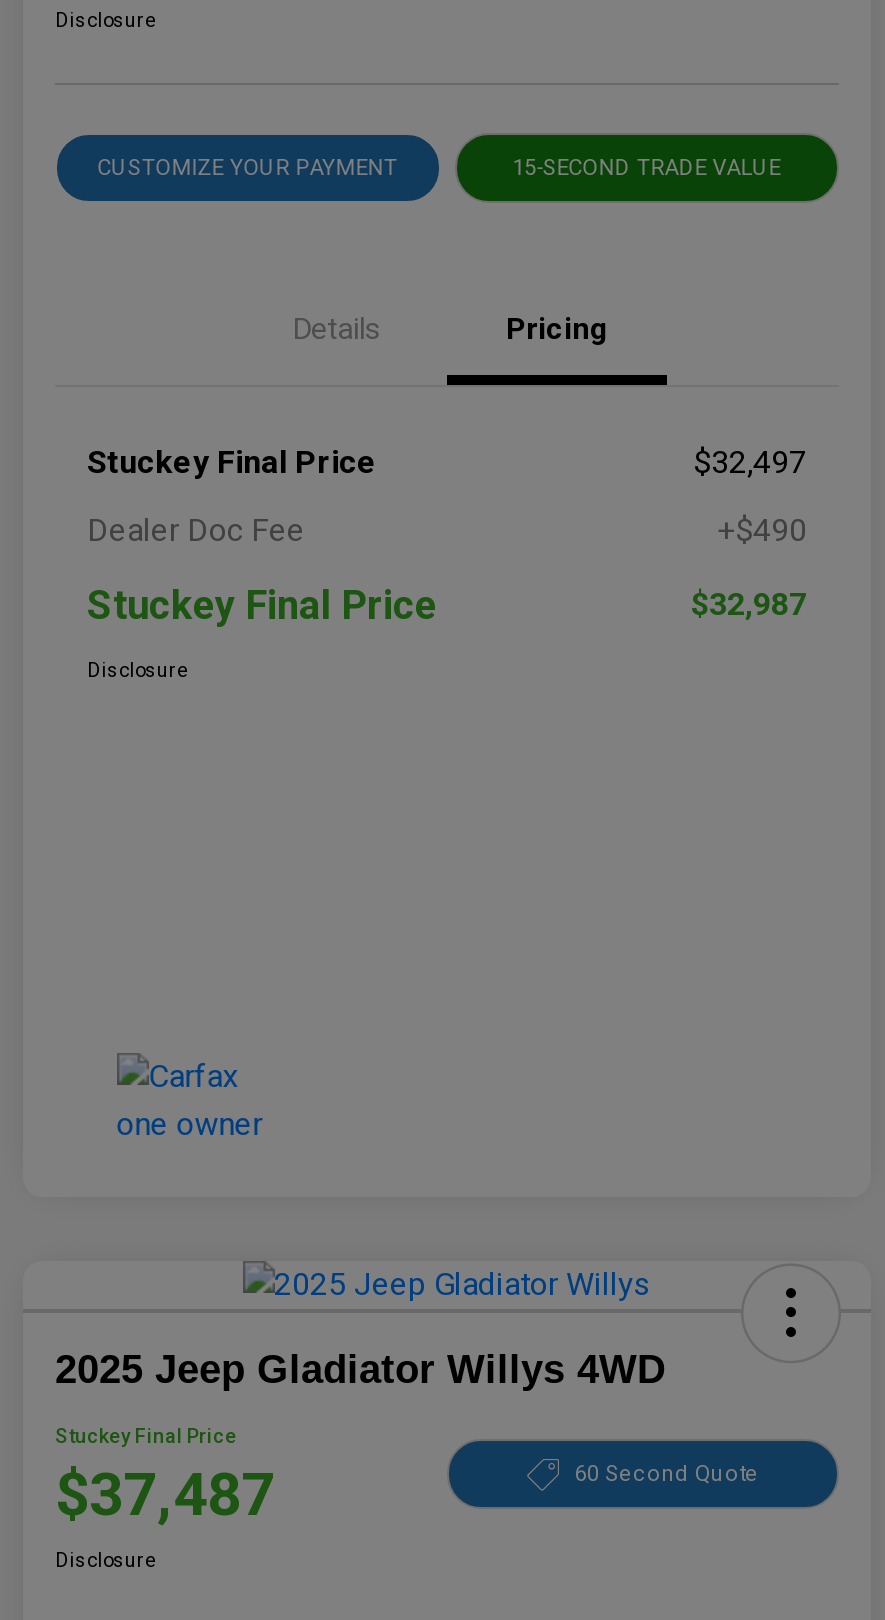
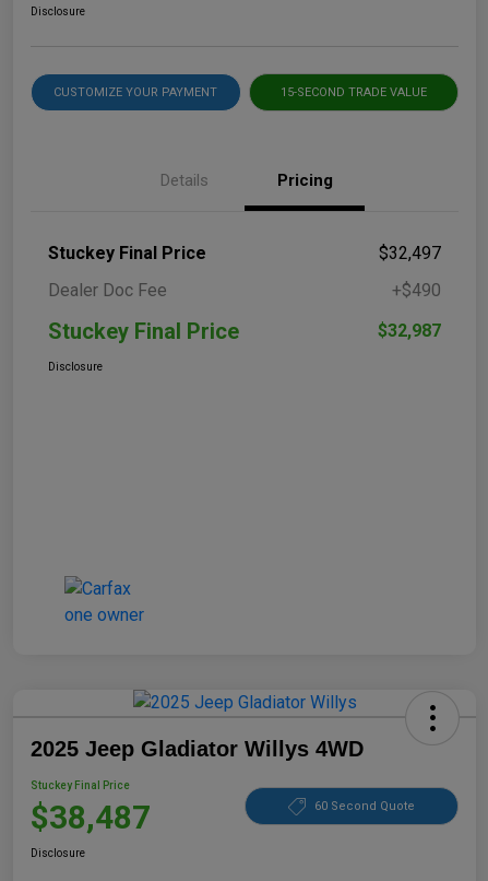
- $37,487
+ $38,487
